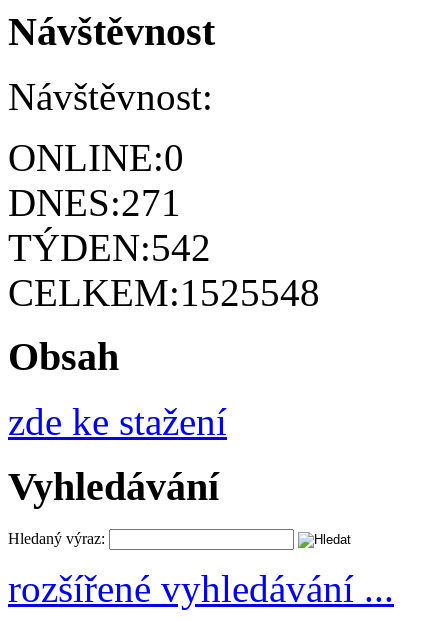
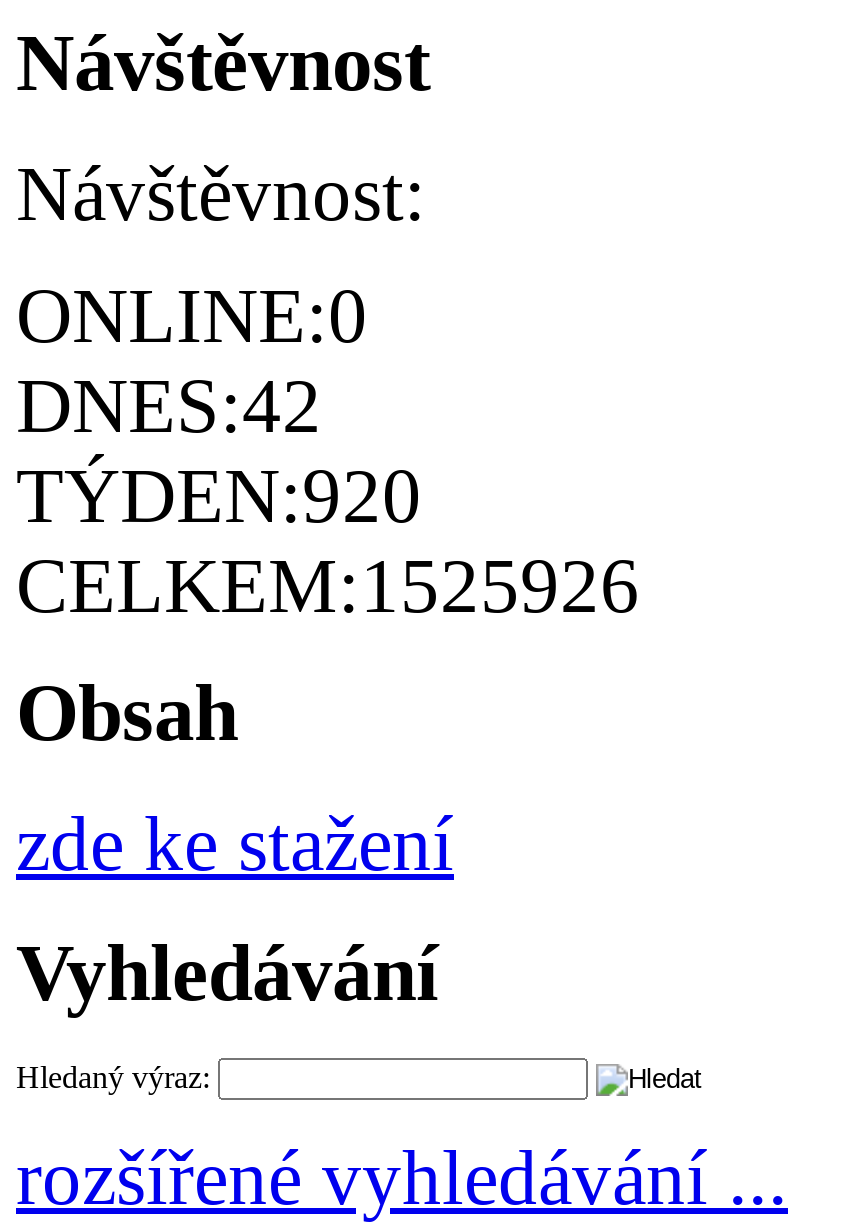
- DNES:271
+ DNES:42

- TÝDEN:542
+ TÝDEN:920

- CELKEM:1525548
+ CELKEM:1525926
